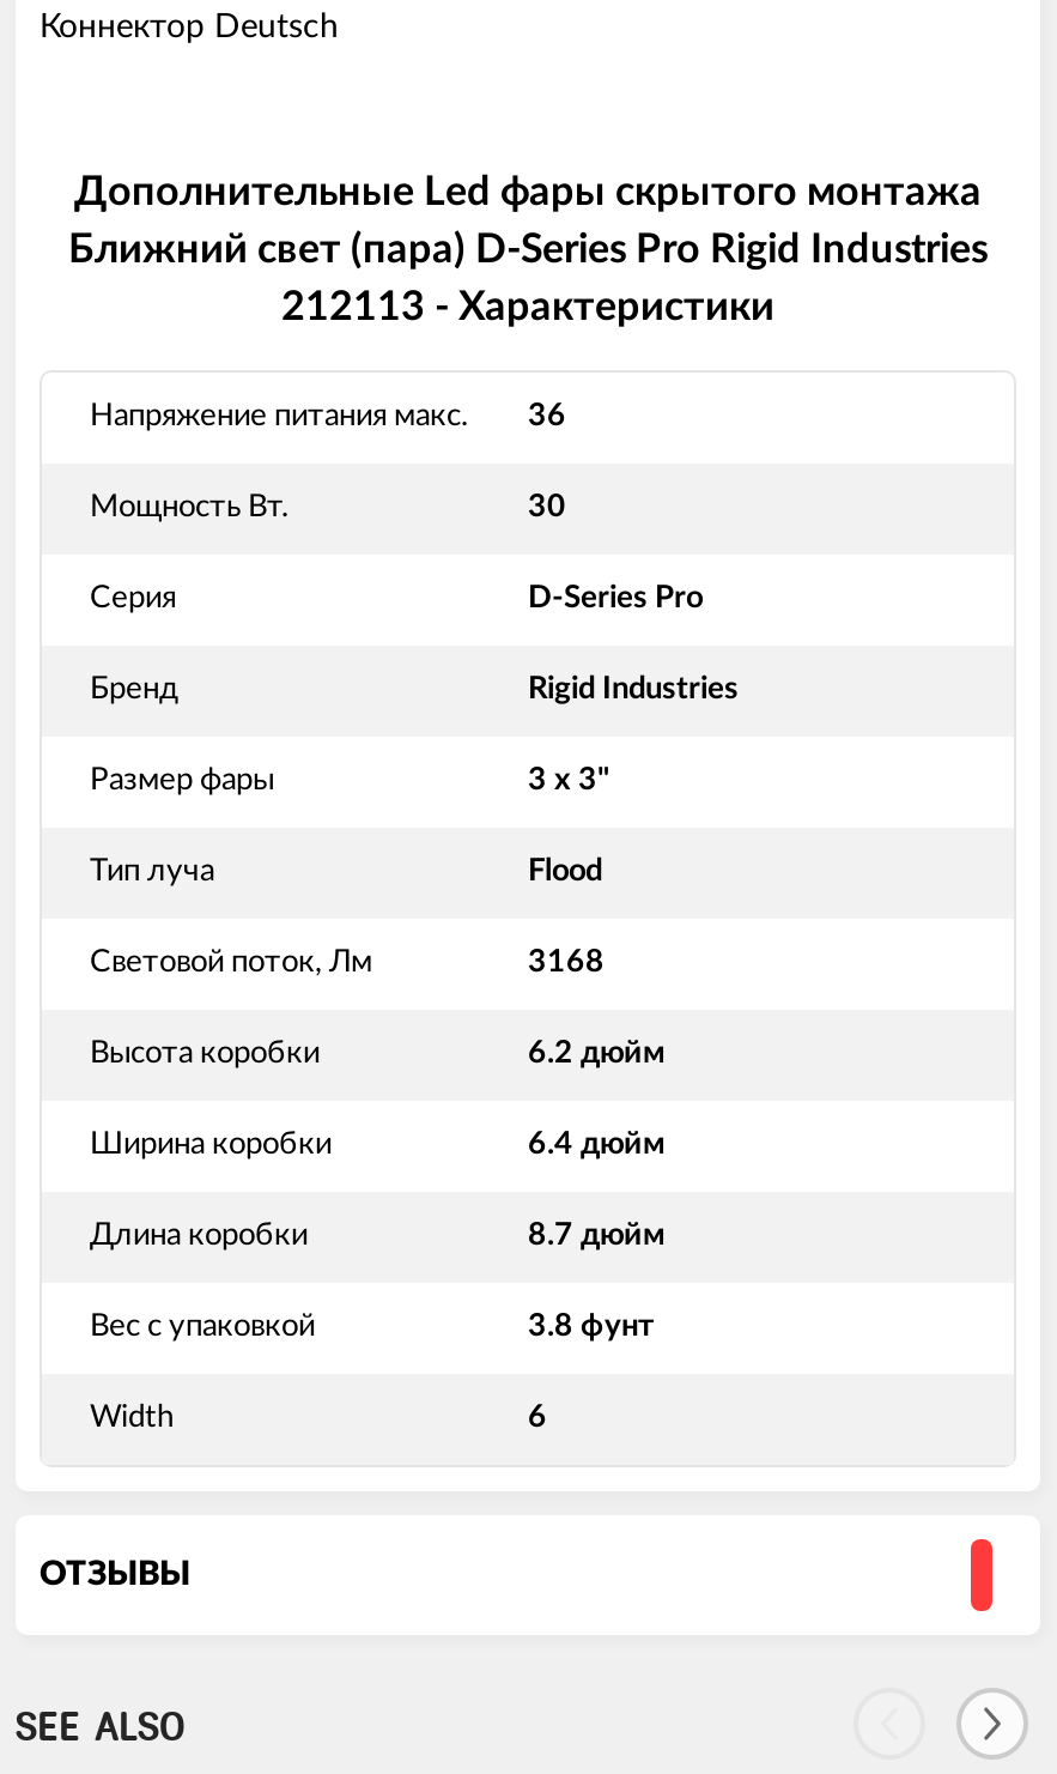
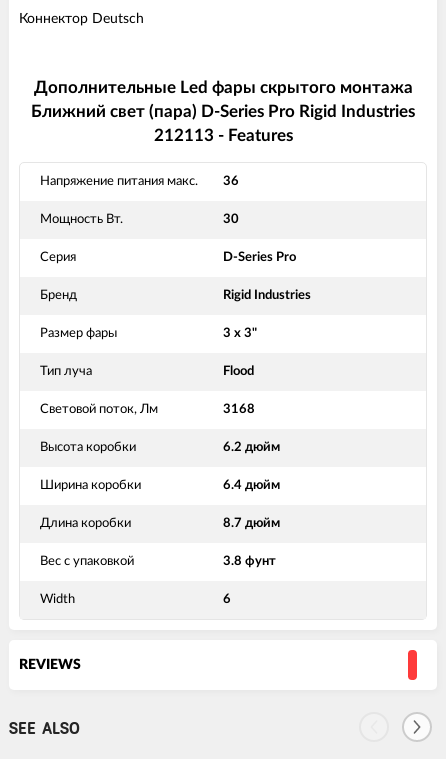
- 212113 - Характеристики
+ 212113 - Features

- ОТЗЫВЫ
+ REVIEWS
